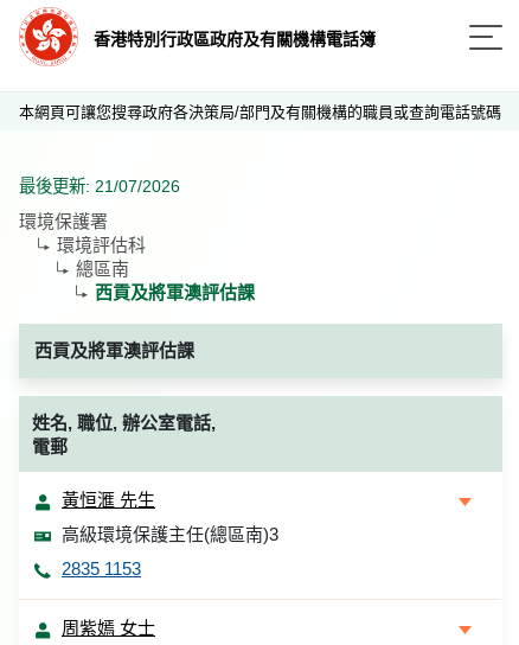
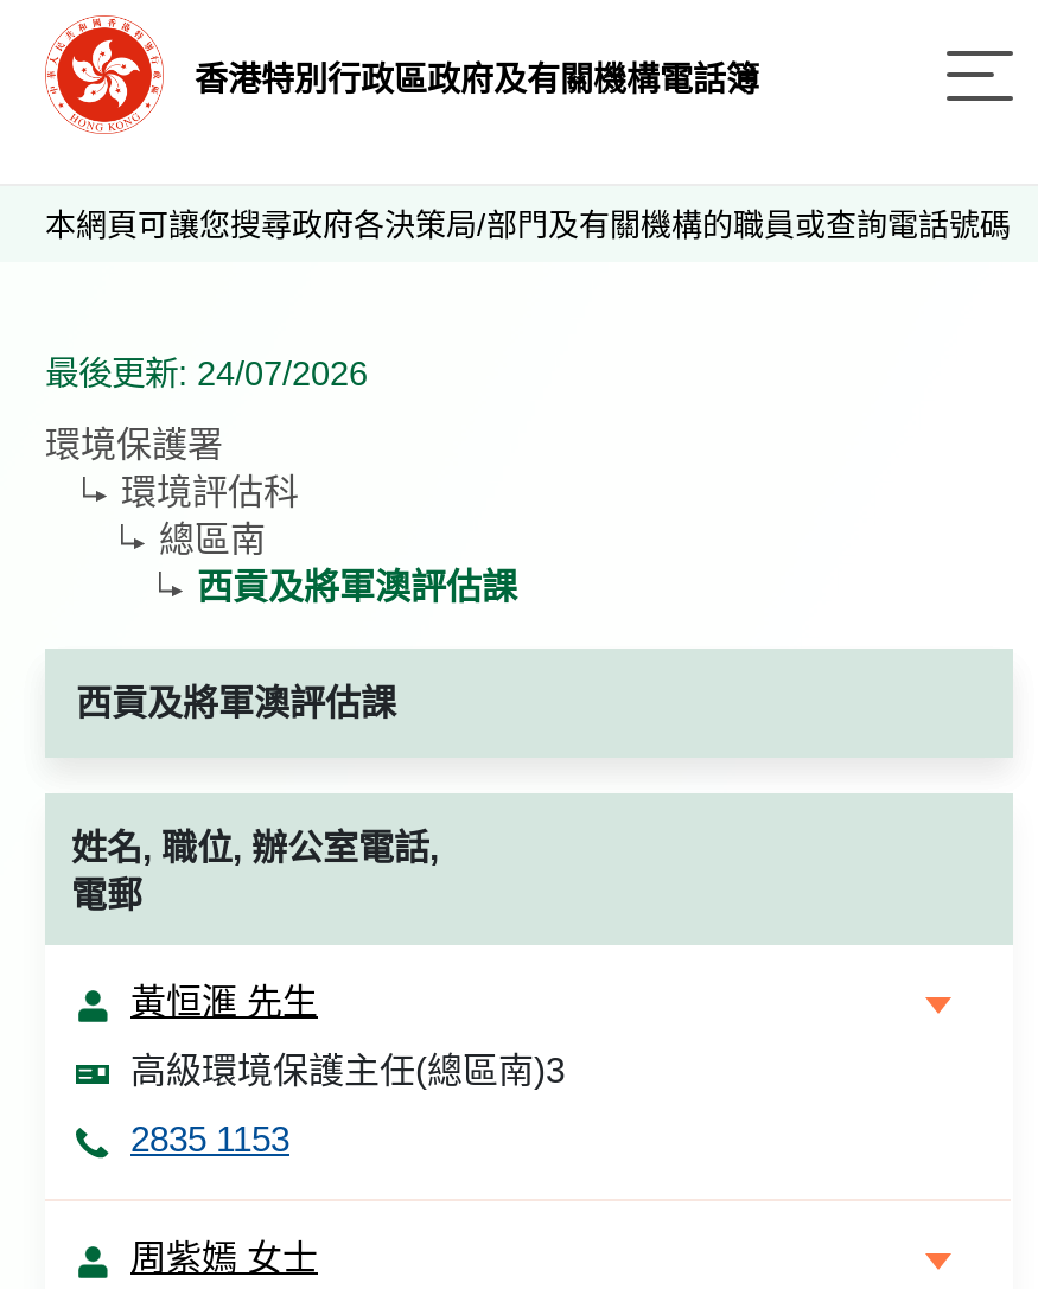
- 最後更新: 21/07/2026
+ 最後更新: 24/07/2026
